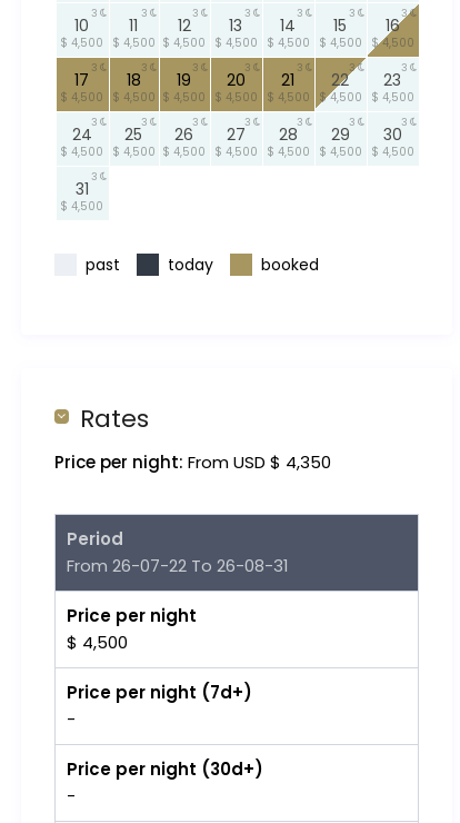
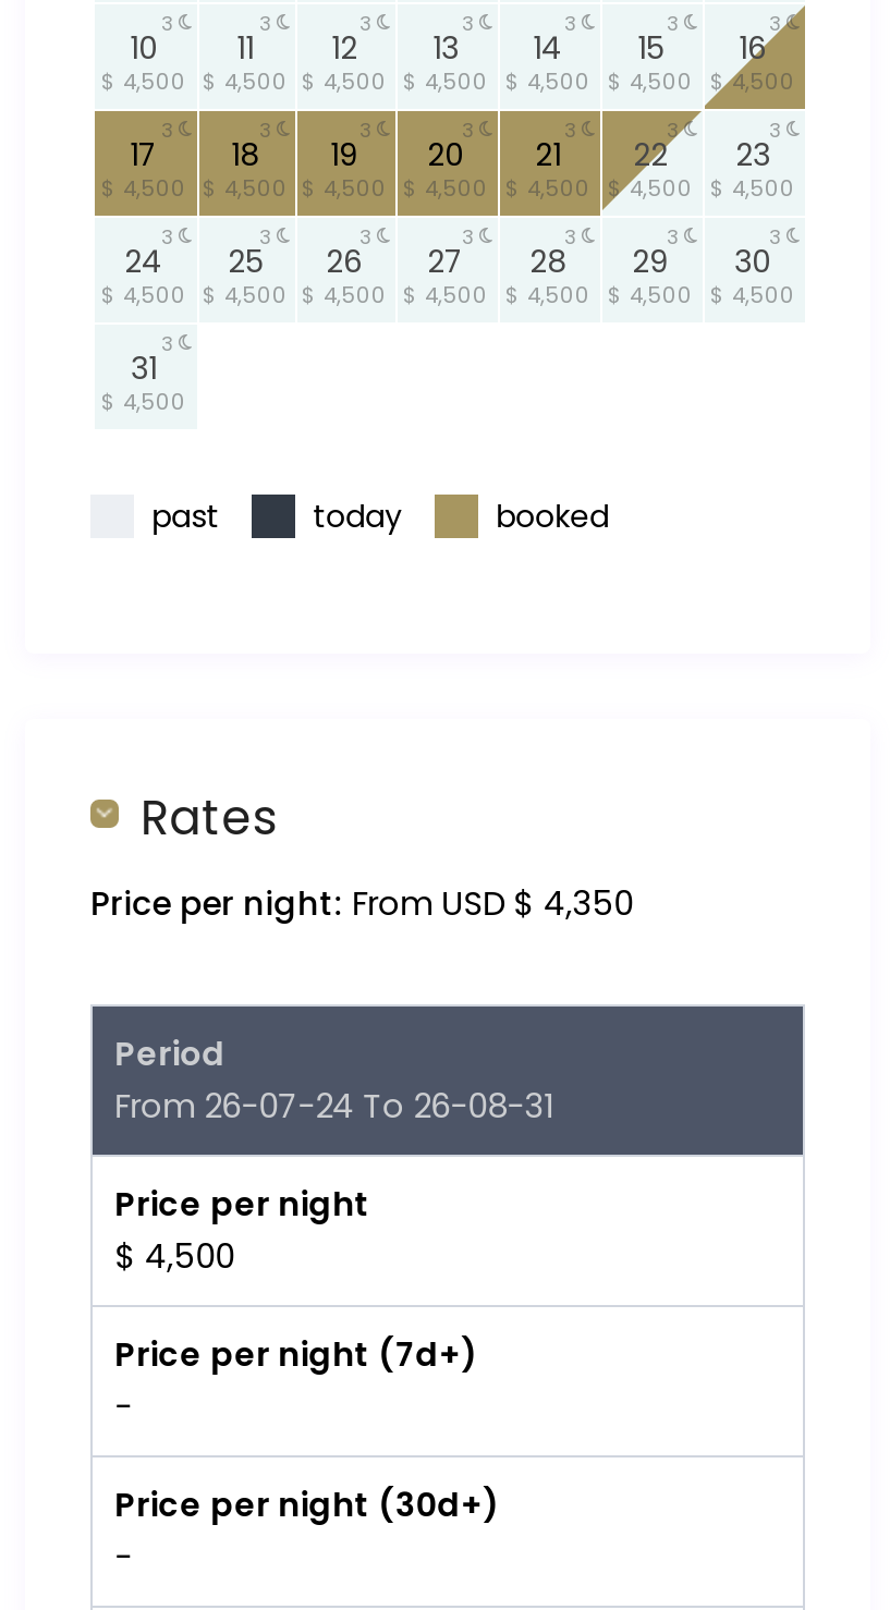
- From 26-07-22 To 26-08-31
+ From 26-07-24 To 26-08-31
